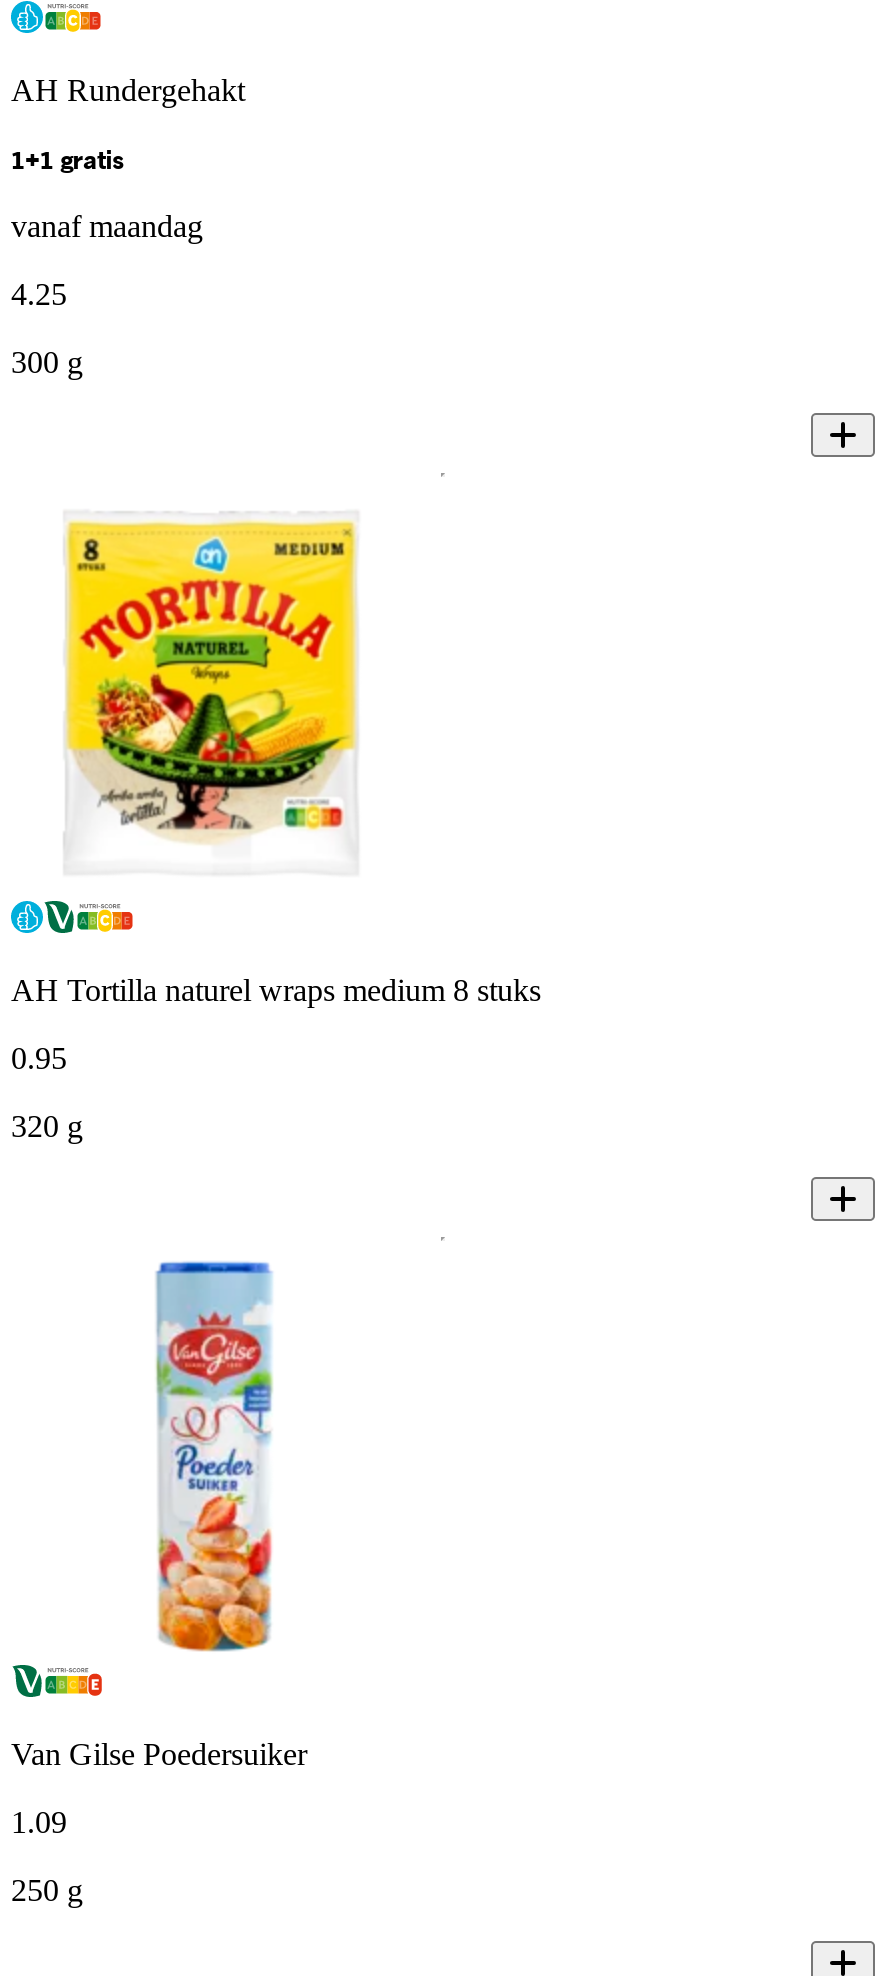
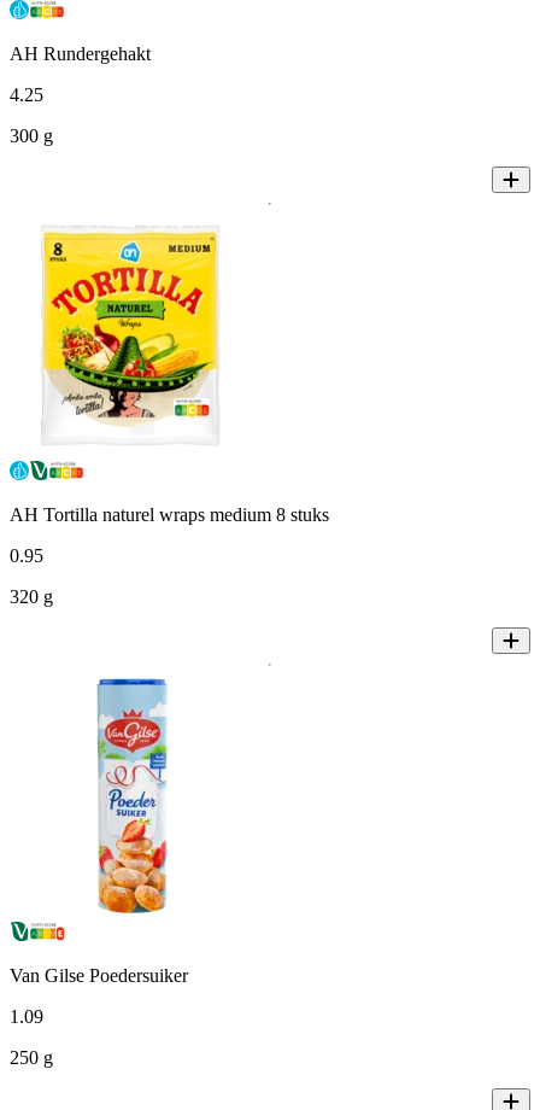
- 1+1 gratis
- vanaf maandag
